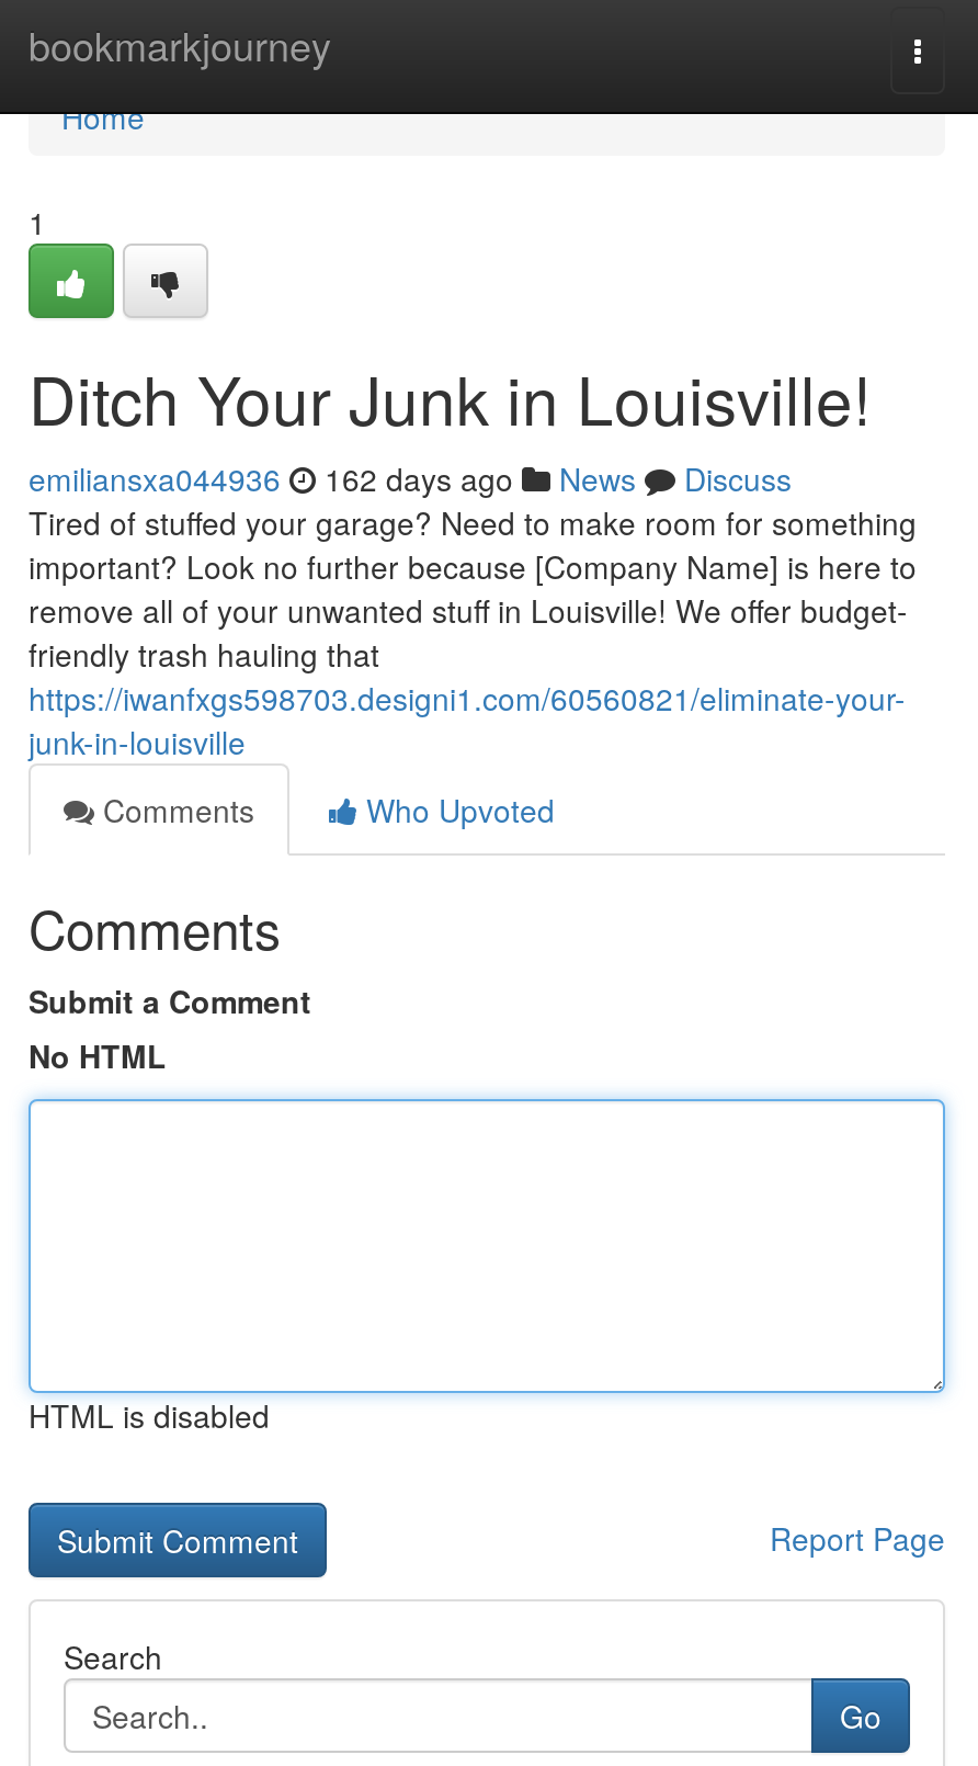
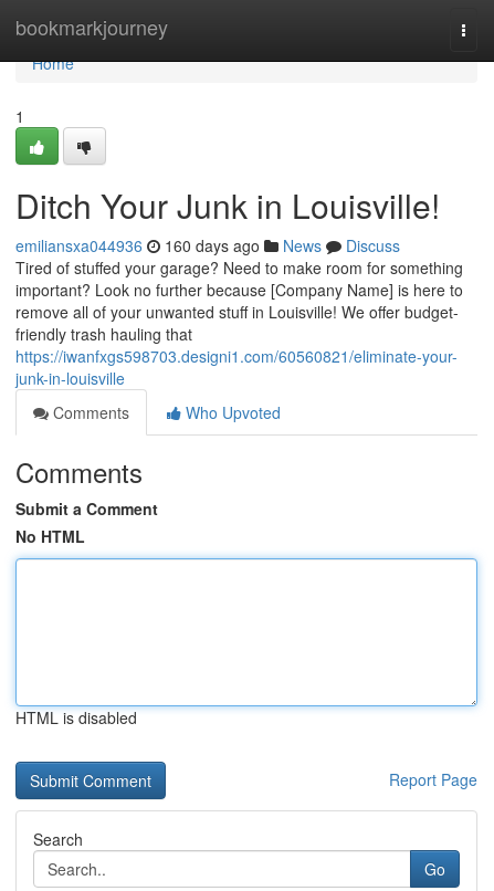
- emiliansxa044936 162 days ago News Discuss
+ emiliansxa044936 160 days ago News Discuss
